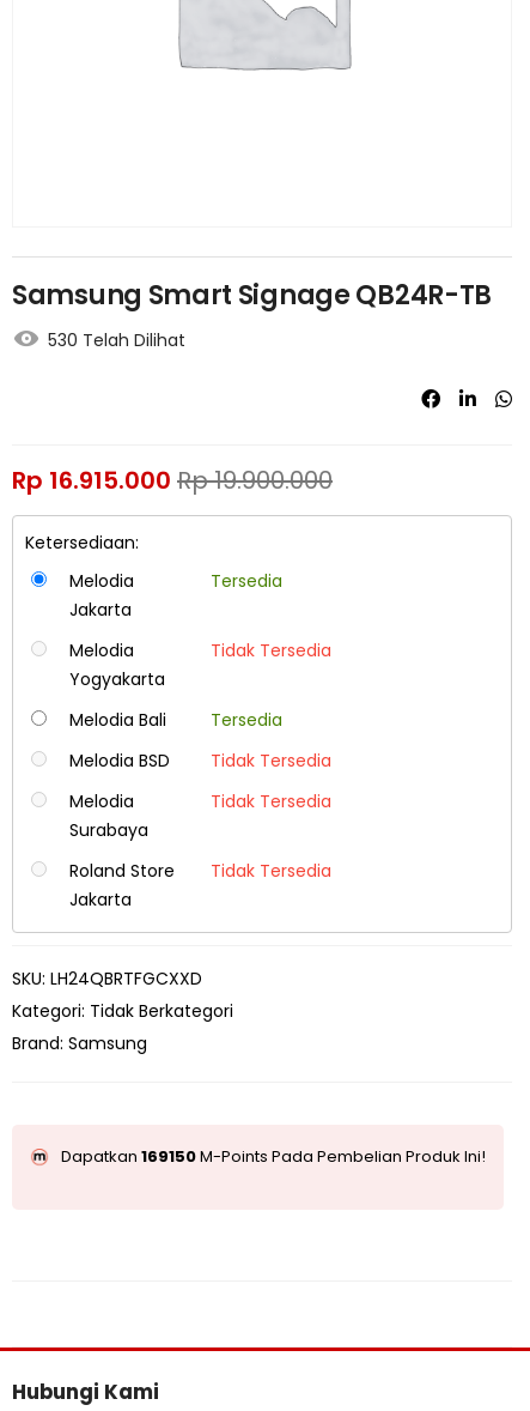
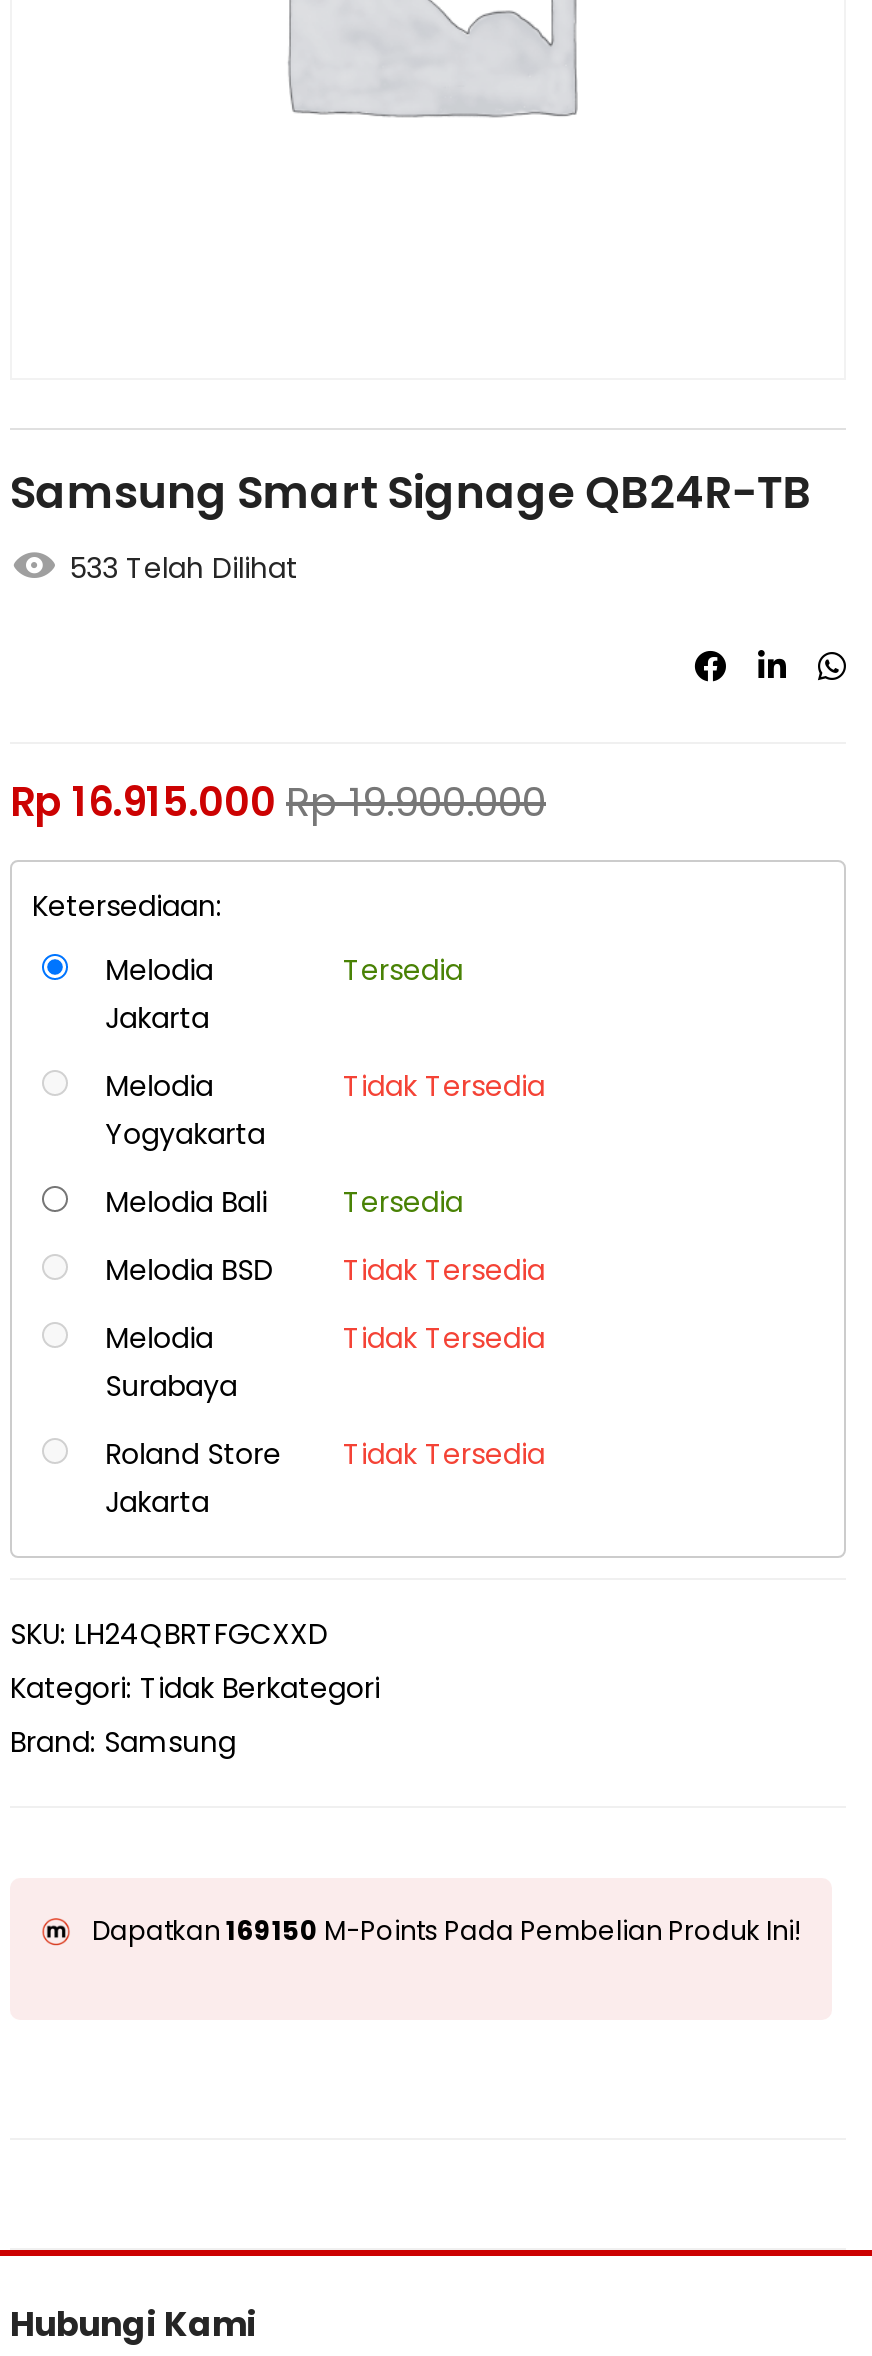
- 530 Telah Dilihat
+ 533 Telah Dilihat
